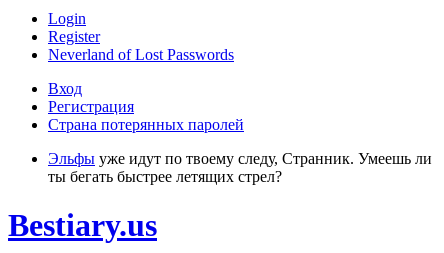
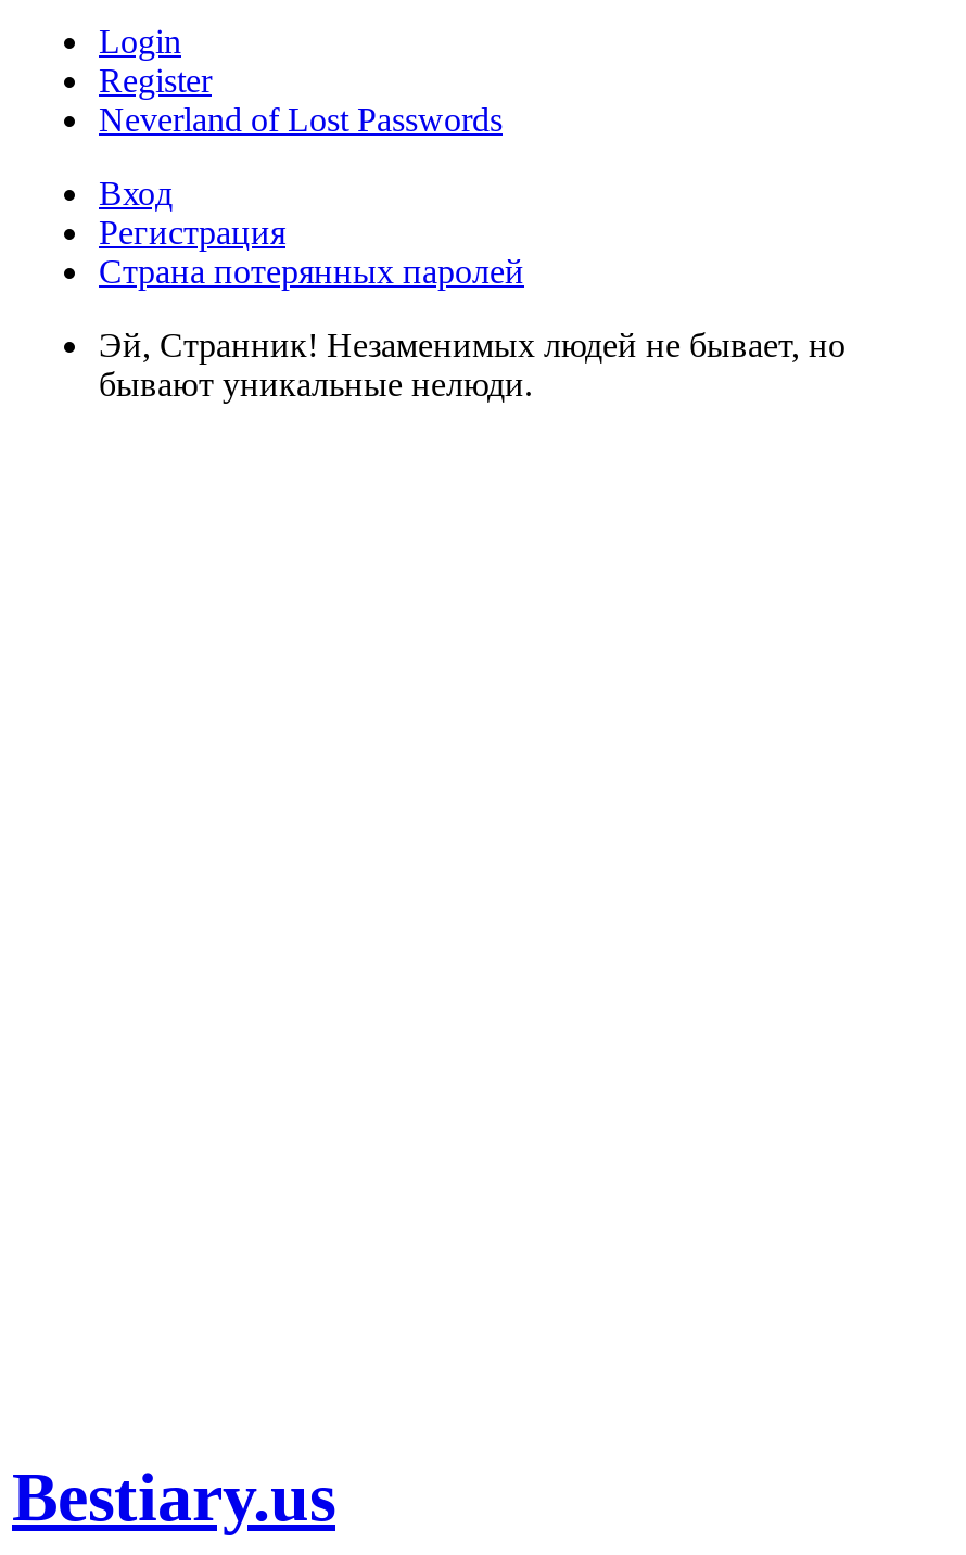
- Эльфы уже идут по твоему следу, Странник. Умеешь ли
- ты бегать быстрее летящих стрел?
+ Эй, Странник! Незаменимых людей не бывает, но
+ бывают уникальные нелюди.
